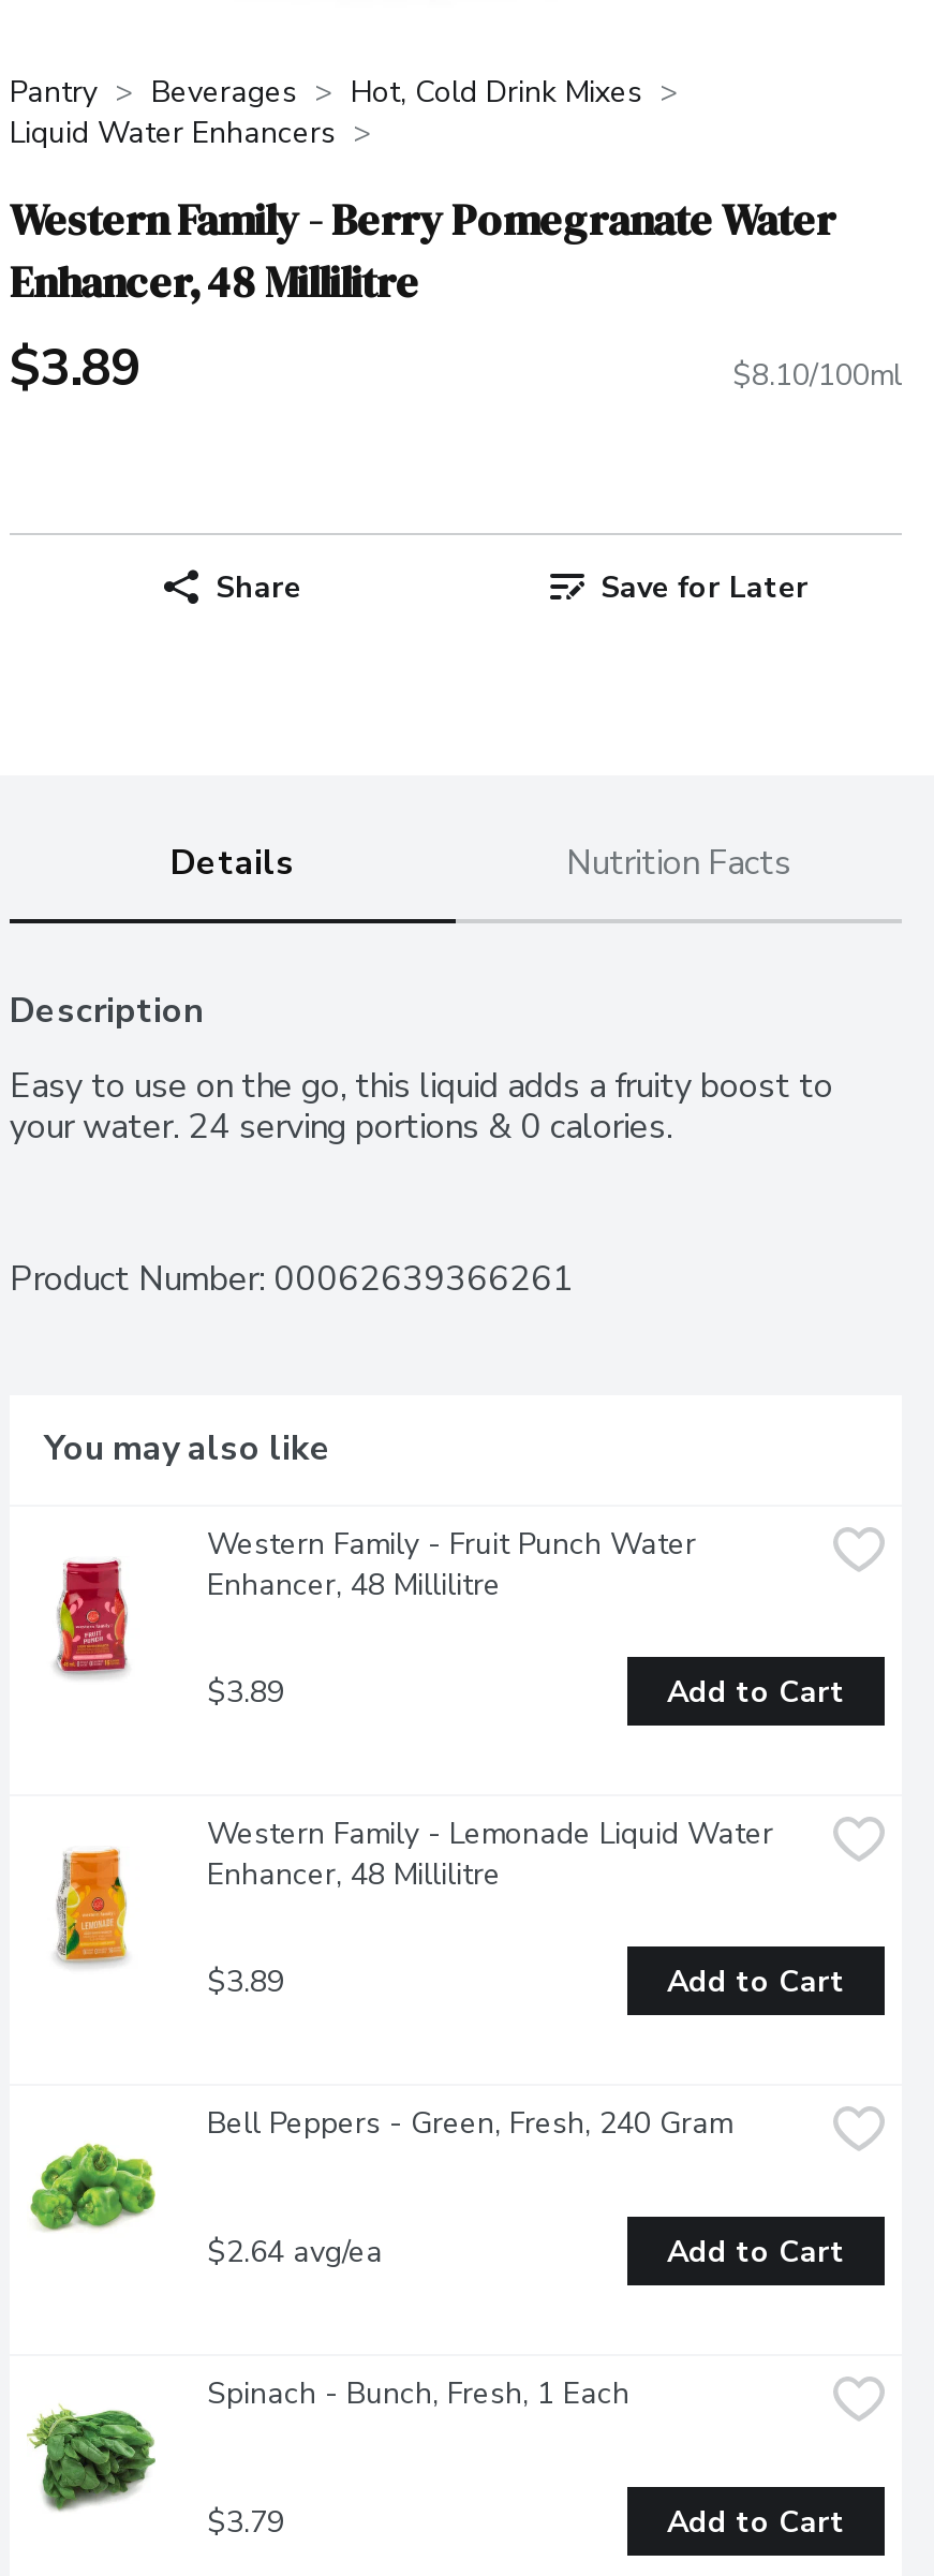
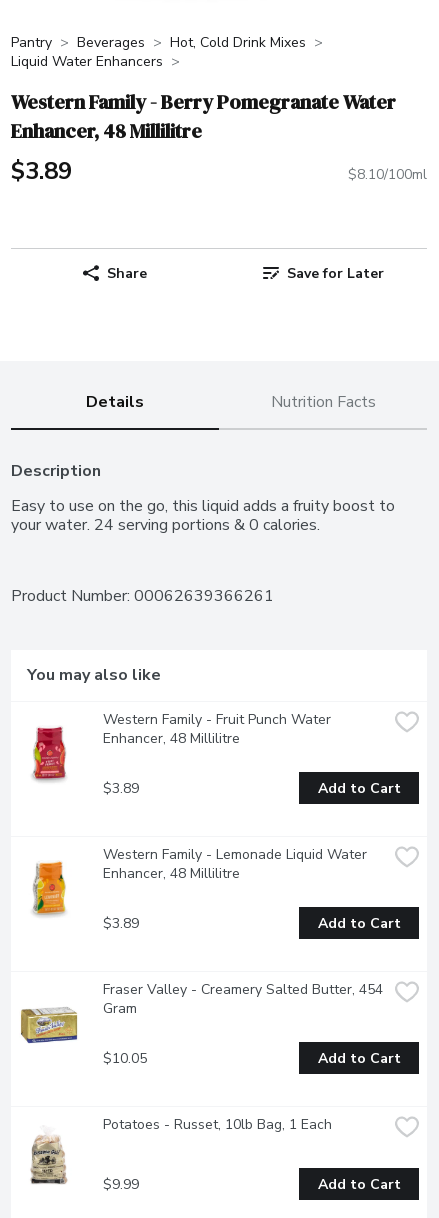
- [image]
- Bell Peppers - Green, Fresh, 240 Gram
+ [image]
+ Fraser Valley - Creamery Salted Butter, 454
+ Gram

- $2.64 avg/ea
+ $10.05

- [image]
- Spinach - Bunch, Fresh, 1 Each
+ [image]
+ Potatoes - Russet, 10lb Bag, 1 Each

- $3.79
+ $9.99
